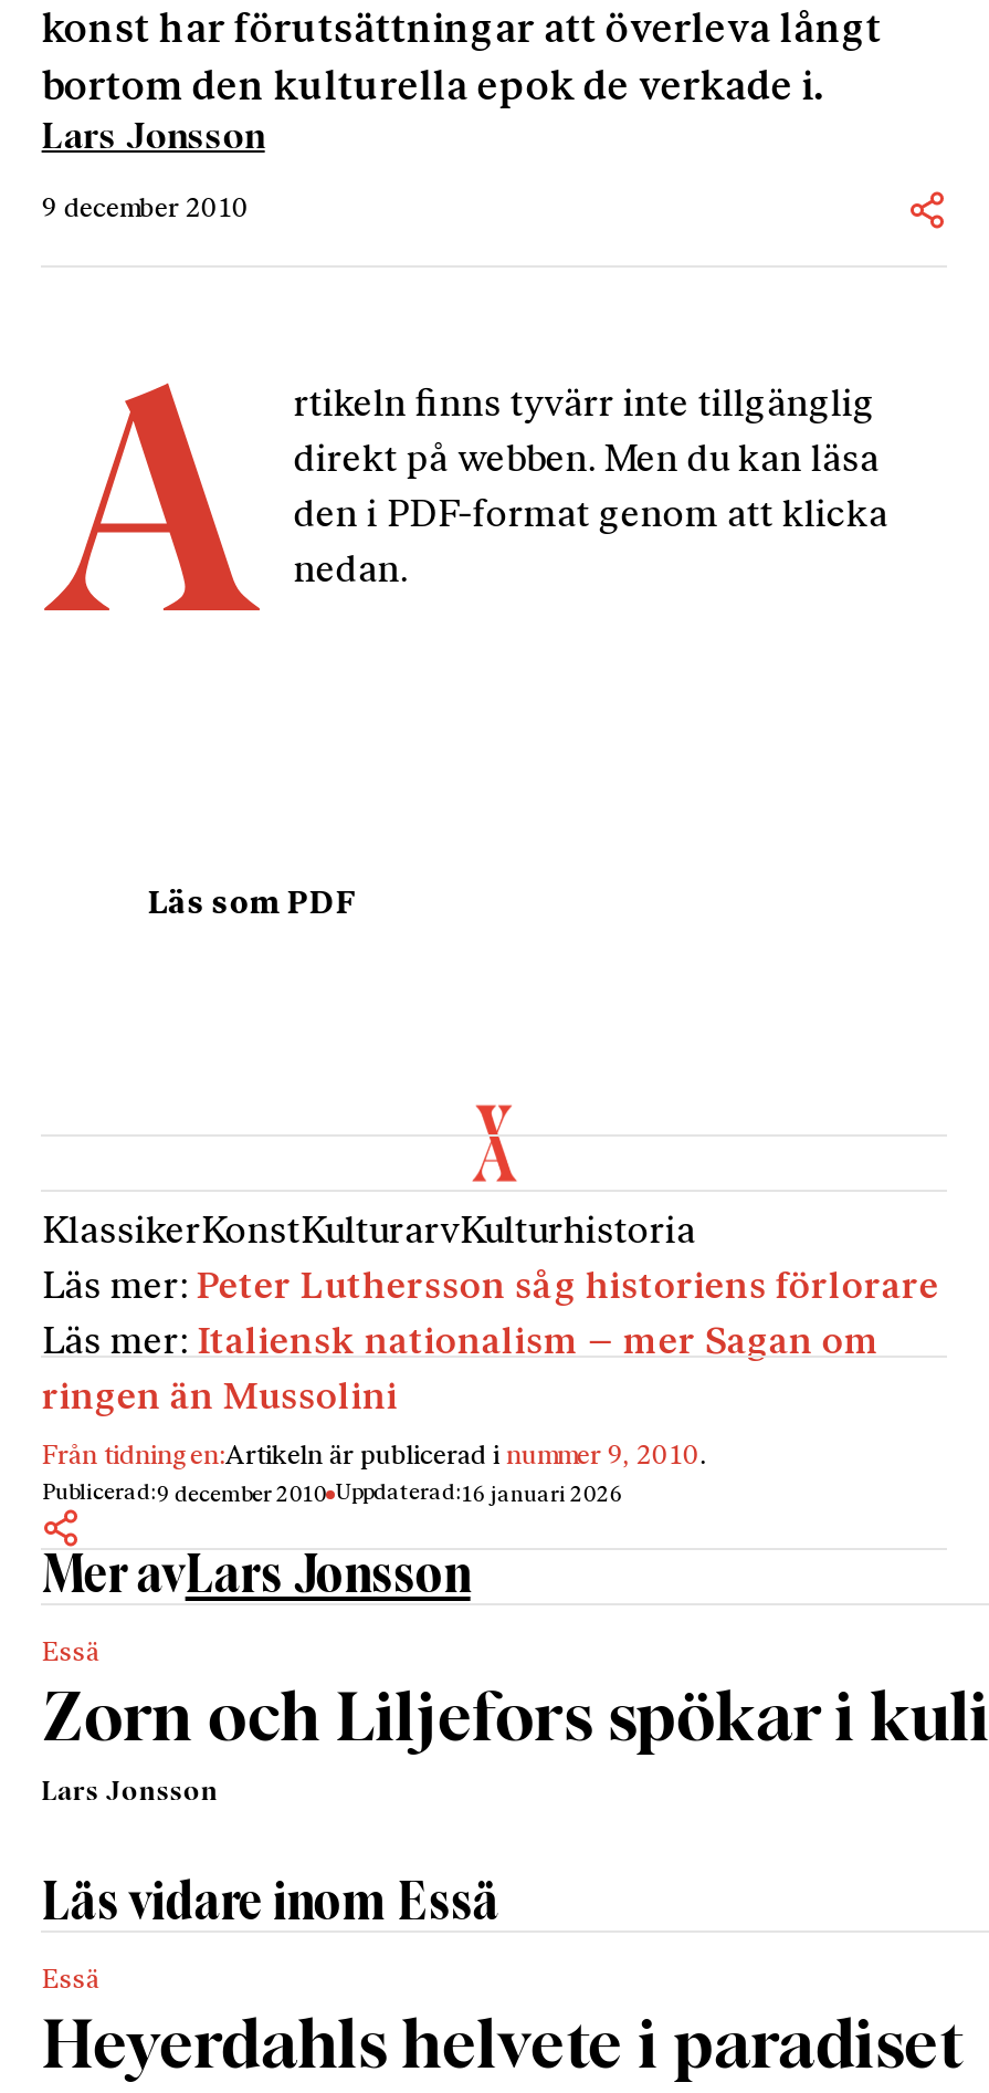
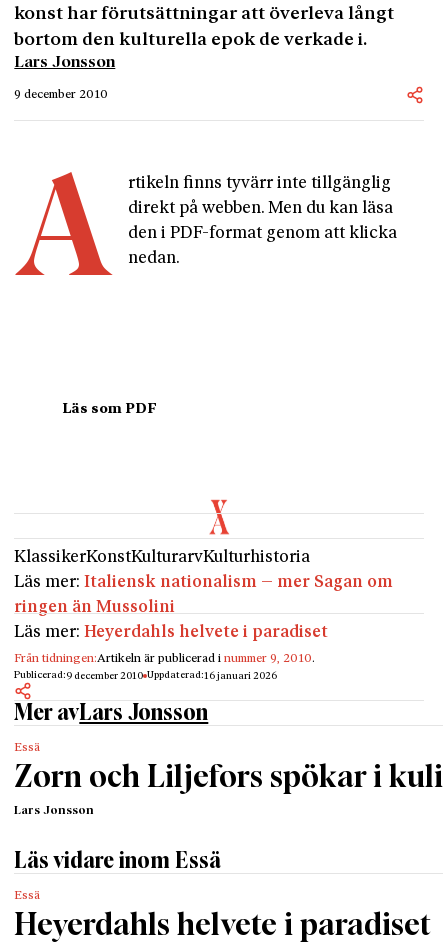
- Läs mer: Peter Luthersson såg historiens förlorare

moved up: Läs mer: Italiensk nationalism – mer Sagan om | ringen än Mussolini

+ Läs mer: Heyerdahls helvete i paradiset
